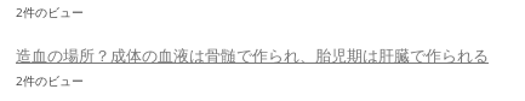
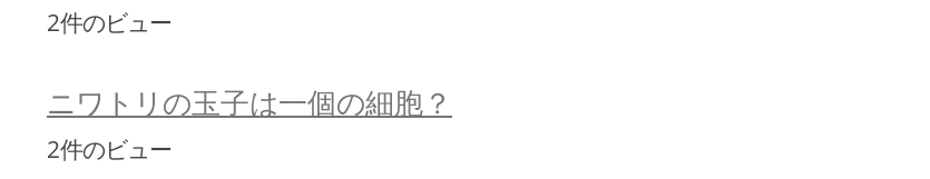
- 造血の場所？成体の血液は骨髄で作られ、胎児期は肝臓で作られる
+ ニワトリの玉子は一個の細胞？
